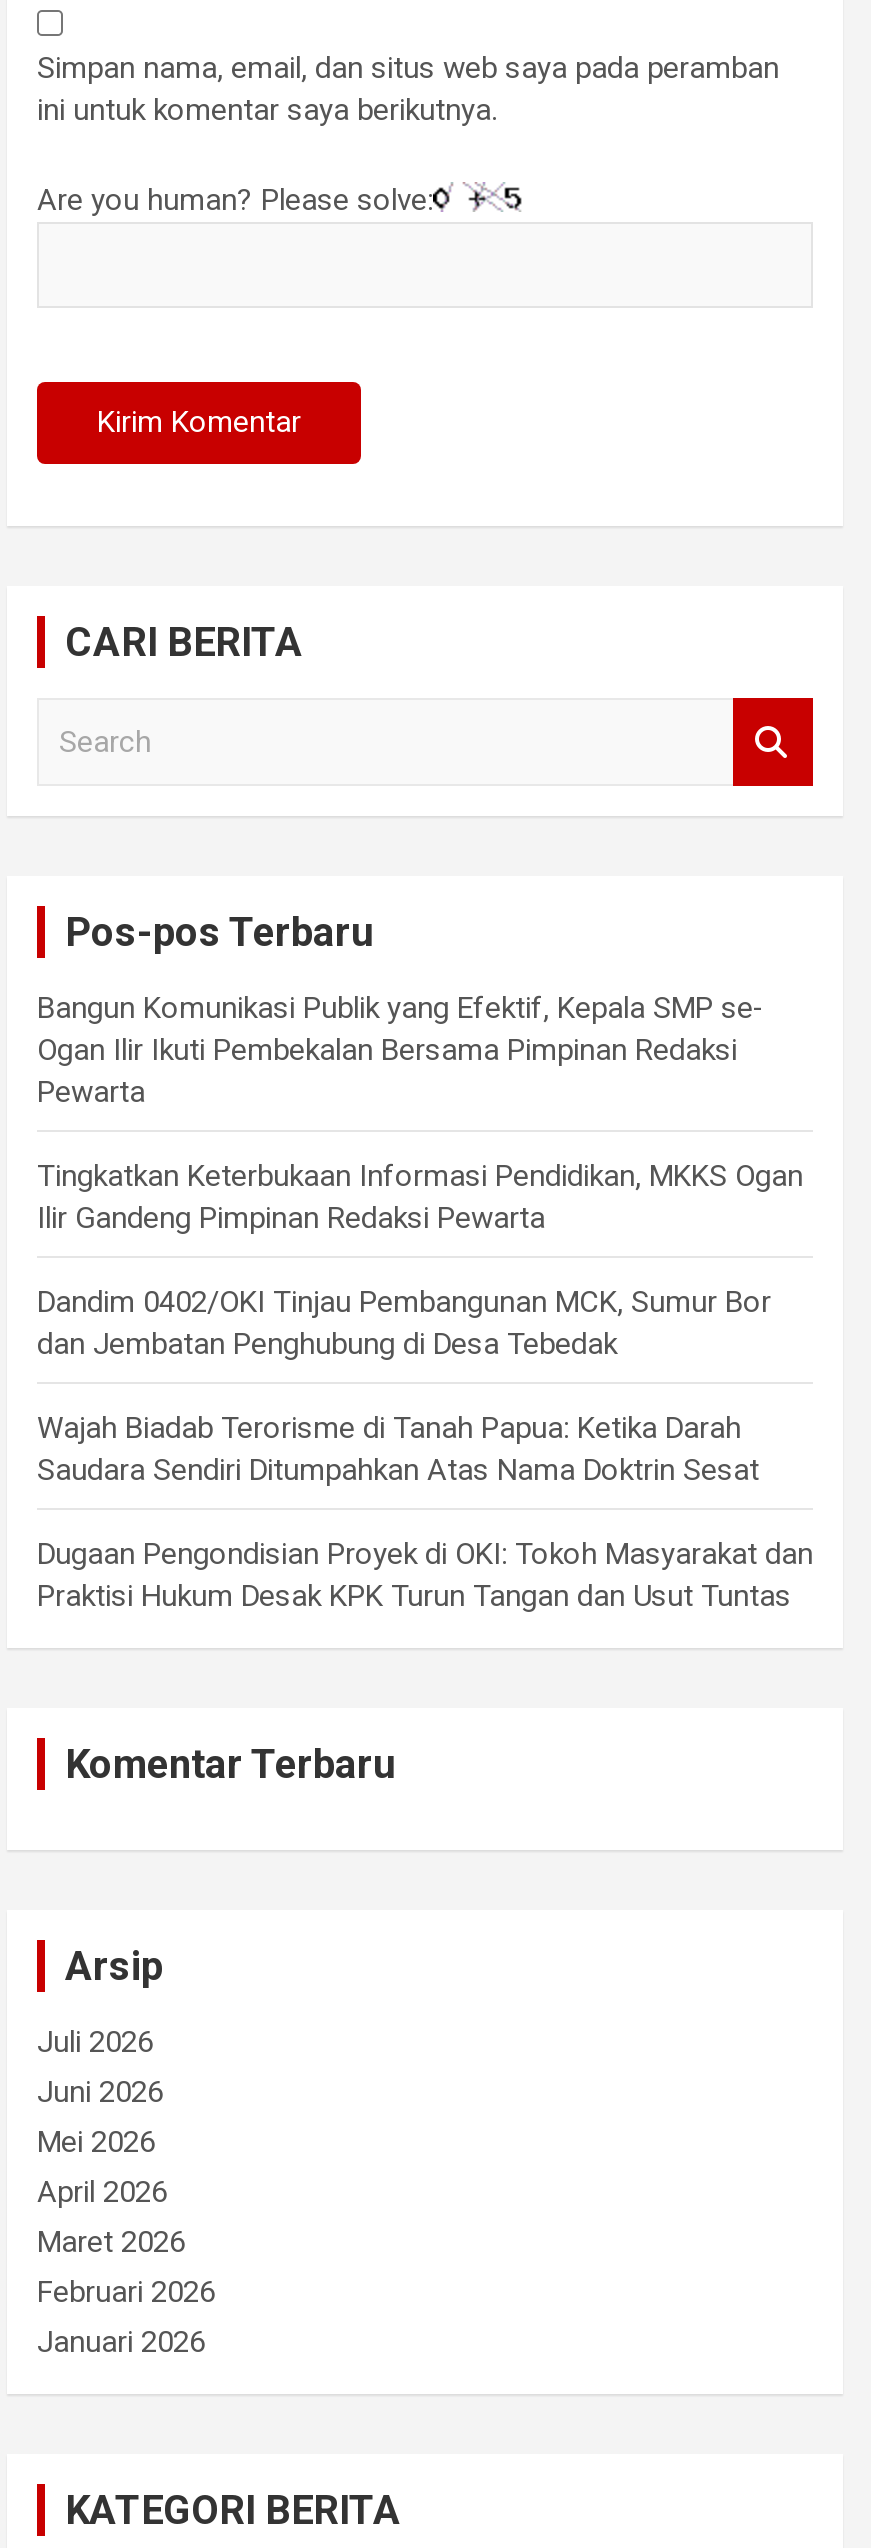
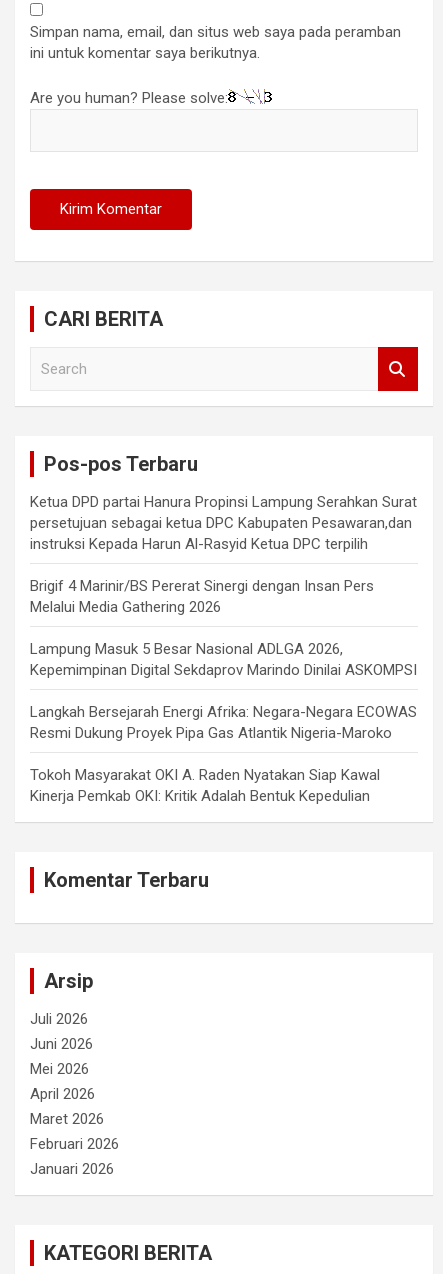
- Bangun Komunikasi Publik yang Efektif, Kepala SMP se-
- Ogan Ilir Ikuti Pembekalan Bersama Pimpinan Redaksi
- Pewarta
+ Ketua DPD partai Hanura Propinsi Lampung Serahkan Surat
+ persetujuan sebagai ketua DPC Kabupaten Pesawaran,dan
+ instruksi Kepada Harun Al-Rasyid Ketua DPC terpilih

- Tingkatkan Keterbukaan Informasi Pendidikan, MKKS Ogan
- Ilir Gandeng Pimpinan Redaksi Pewarta
+ Brigif 4 Marinir/BS Pererat Sinergi dengan Insan Pers
+ Melalui Media Gathering 2026

- Dandim 0402/OKI Tinjau Pembangunan MCK, Sumur Bor
- dan Jembatan Penghubung di Desa Tebedak
+ Lampung Masuk 5 Besar Nasional ADLGA 2026,
+ Kepemimpinan Digital Sekdaprov Marindo Dinilai ASKOMPSI

- Wajah Biadab Terorisme di Tanah Papua: Ketika Darah
- Saudara Sendiri Ditumpahkan Atas Nama Doktrin Sesat
+ Langkah Bersejarah Energi Afrika: Negara-Negara ECOWAS
+ Resmi Dukung Proyek Pipa Gas Atlantik Nigeria-Maroko

- Dugaan Pengondisian Proyek di OKI: Tokoh Masyarakat dan
- Praktisi Hukum Desak KPK Turun Tangan dan Usut Tuntas
+ Tokoh Masyarakat OKI A. Raden Nyatakan Siap Kawal
+ Kinerja Pemkab OKI: Kritik Adalah Bentuk Kepedulian
